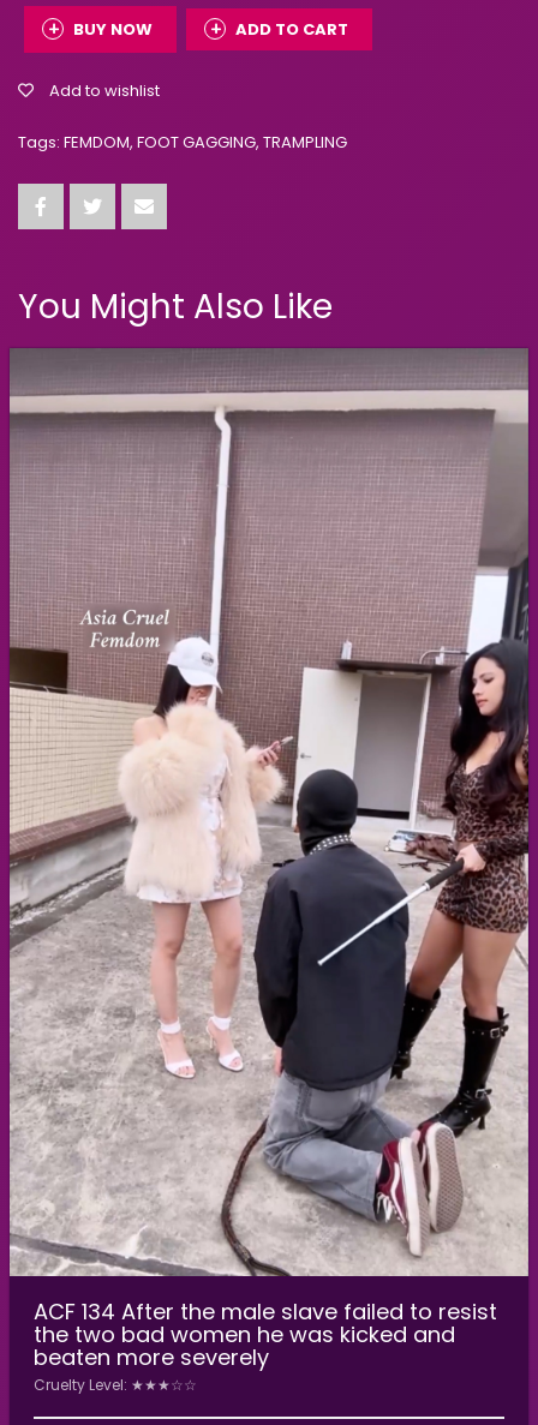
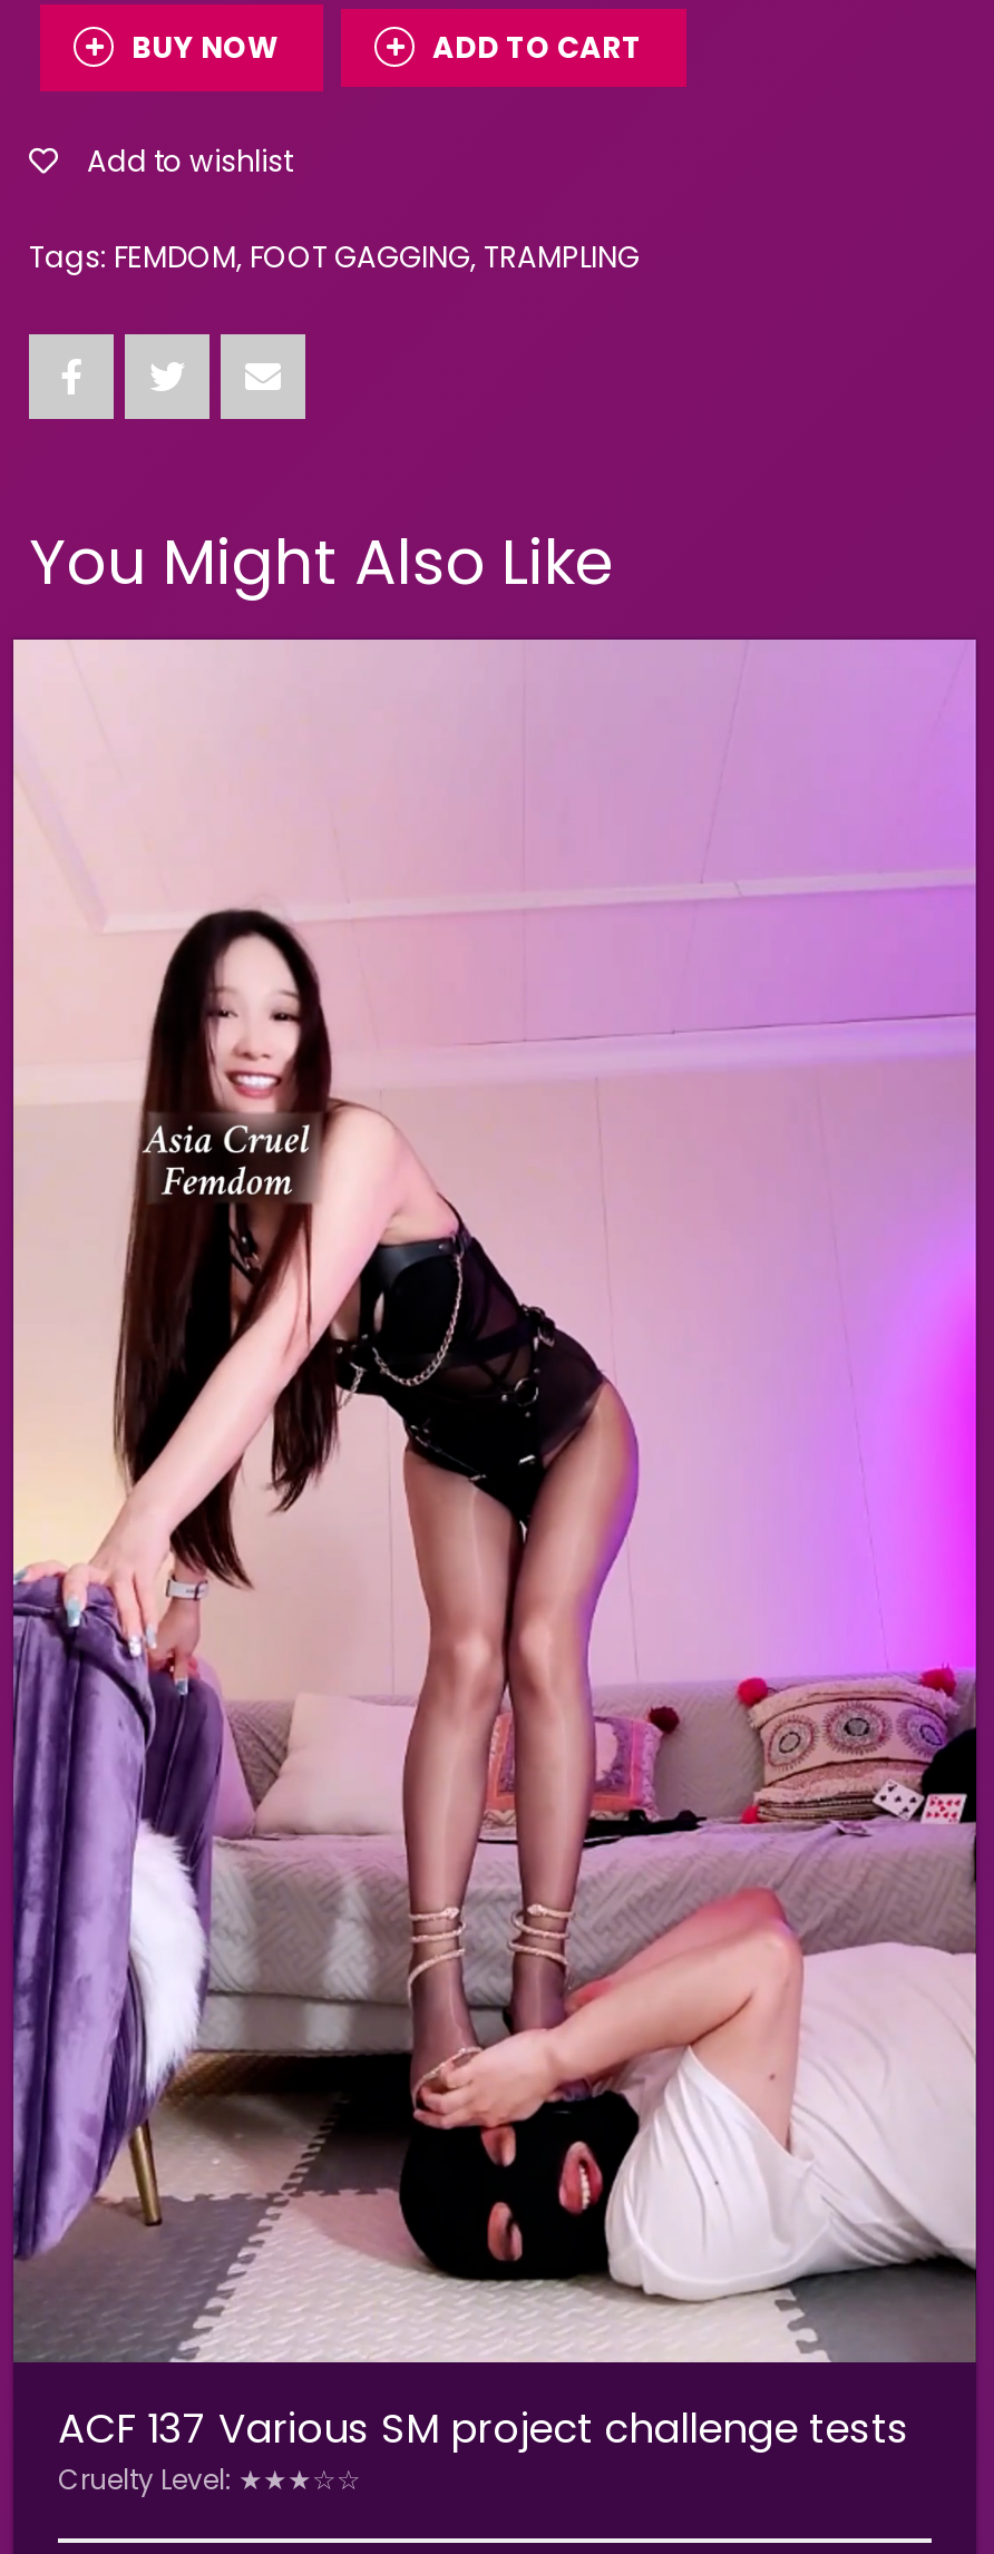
- [image]
- ACF 134 After the male slave failed to resist
- the two bad women he was kicked and
- beaten more severely
+ [image]
+ ACF 137 Various SM project challenge tests
